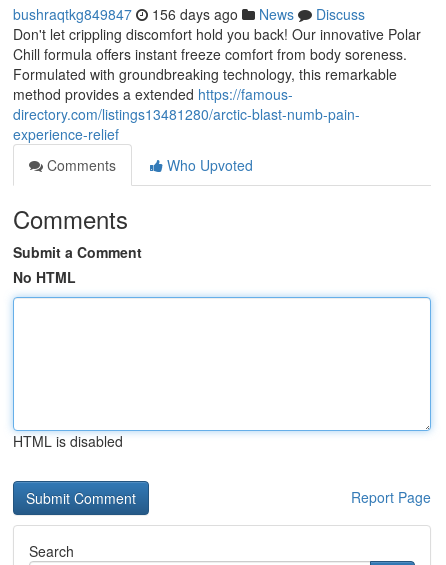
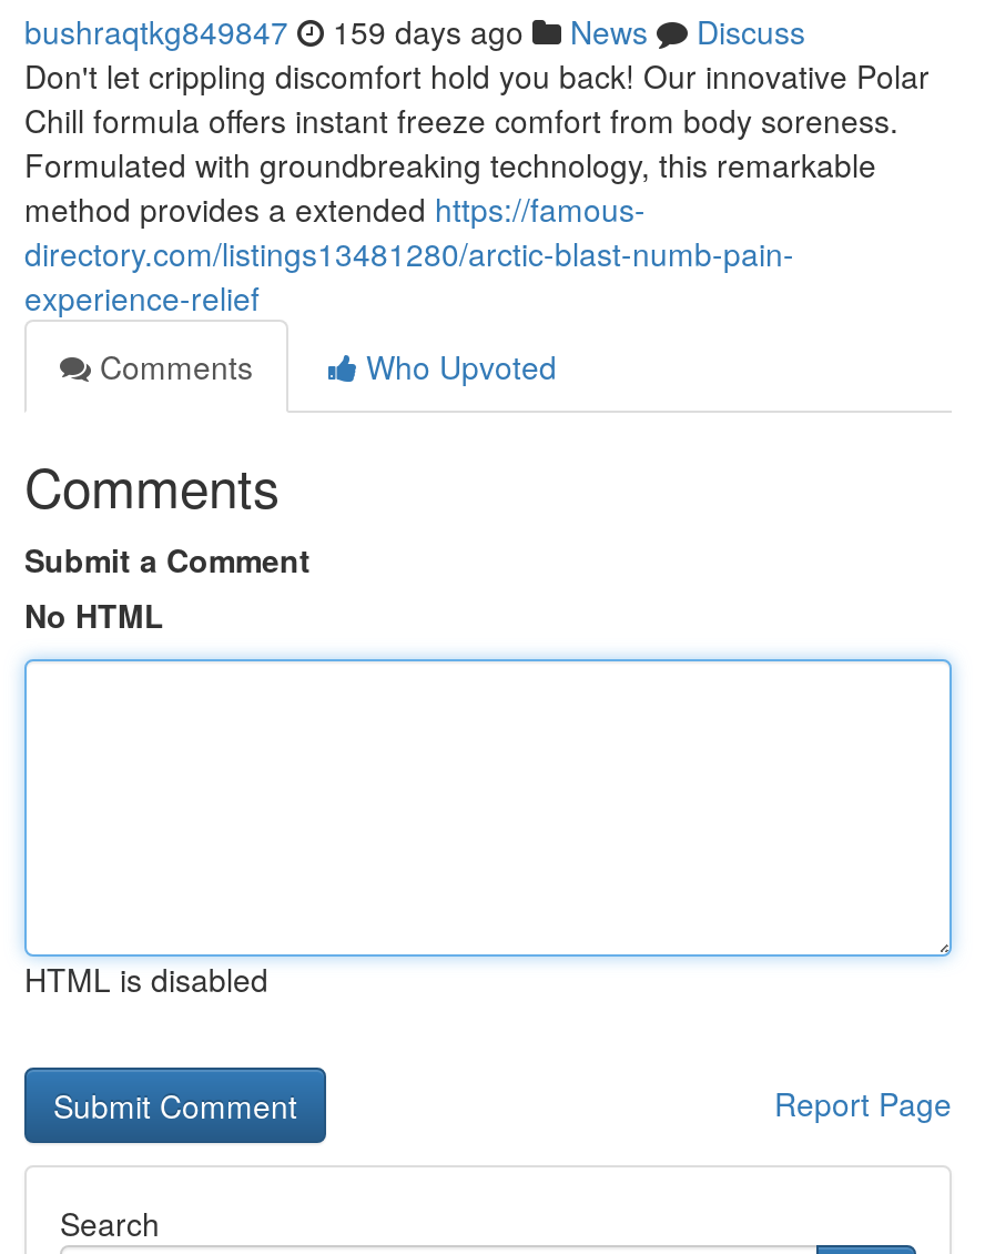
- bushraqtkg849847 156 days ago News Discuss
+ bushraqtkg849847 159 days ago News Discuss
